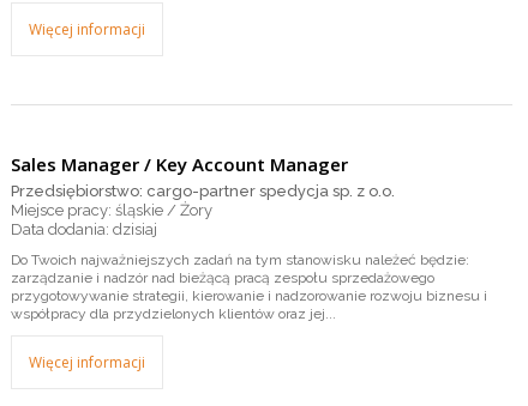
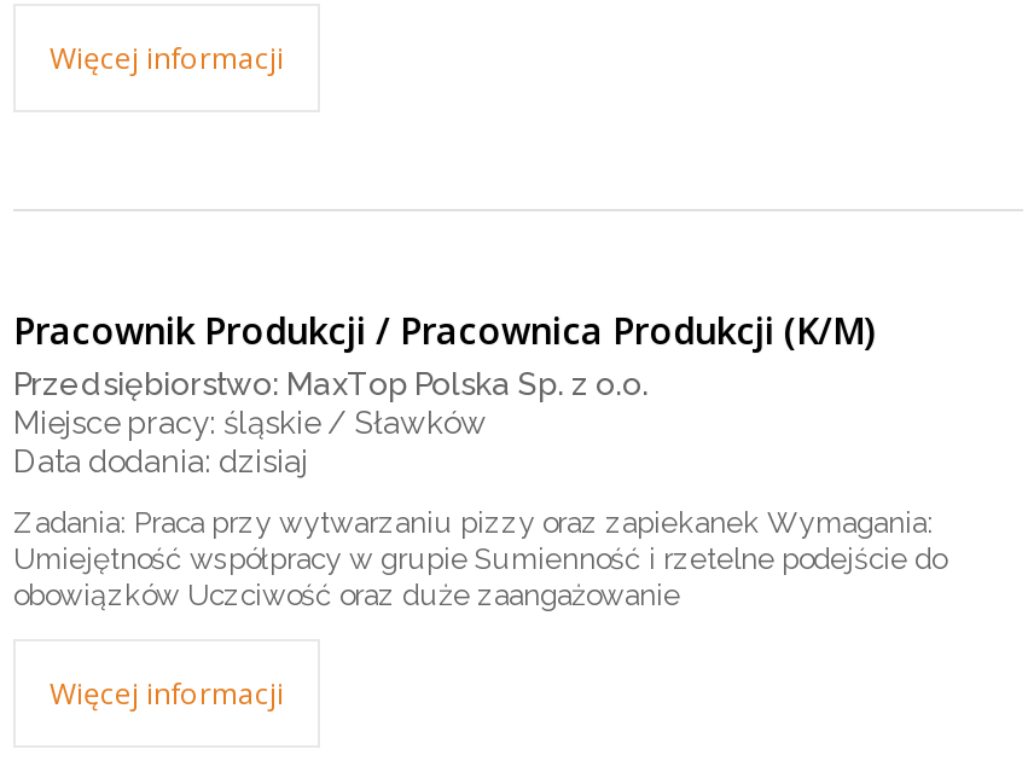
- Sales Manager / Key Account Manager
- Przedsiębiorstwo: cargo-partner spedycja sp. z o.o.
- Miejsce pracy: śląskie / Żory
+ Pracownik Produkcji / Pracownica Produkcji (K/M)
+ Przedsiębiorstwo: MaxTop Polska Sp. z o.o.
+ Miejsce pracy: śląskie / Sławków

- Do Twoich najważniejszych zadań na tym stanowisku należeć będzie:
- zarządzanie i nadzór nad bieżącą pracą zespołu sprzedażowego
- przygotowywanie strategii, kierowanie i nadzorowanie rozwoju biznesu i
- współpracy dla przydzielonych klientów oraz jej...
+ Zadania: Praca przy wytwarzaniu pizzy oraz zapiekanek Wymagania:
+ Umiejętność współpracy w grupie Sumienność i rzetelne podejście do
+ obowiązków Uczciwość oraz duże zaangażowanie
